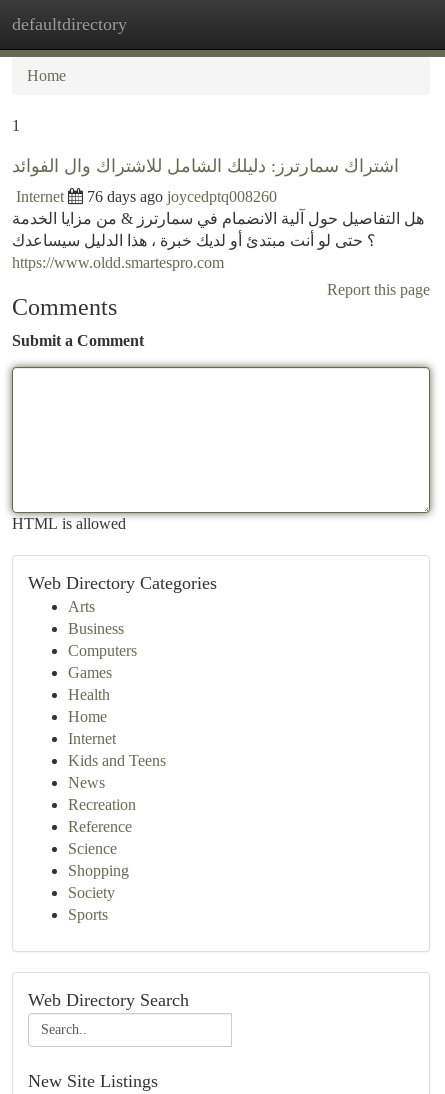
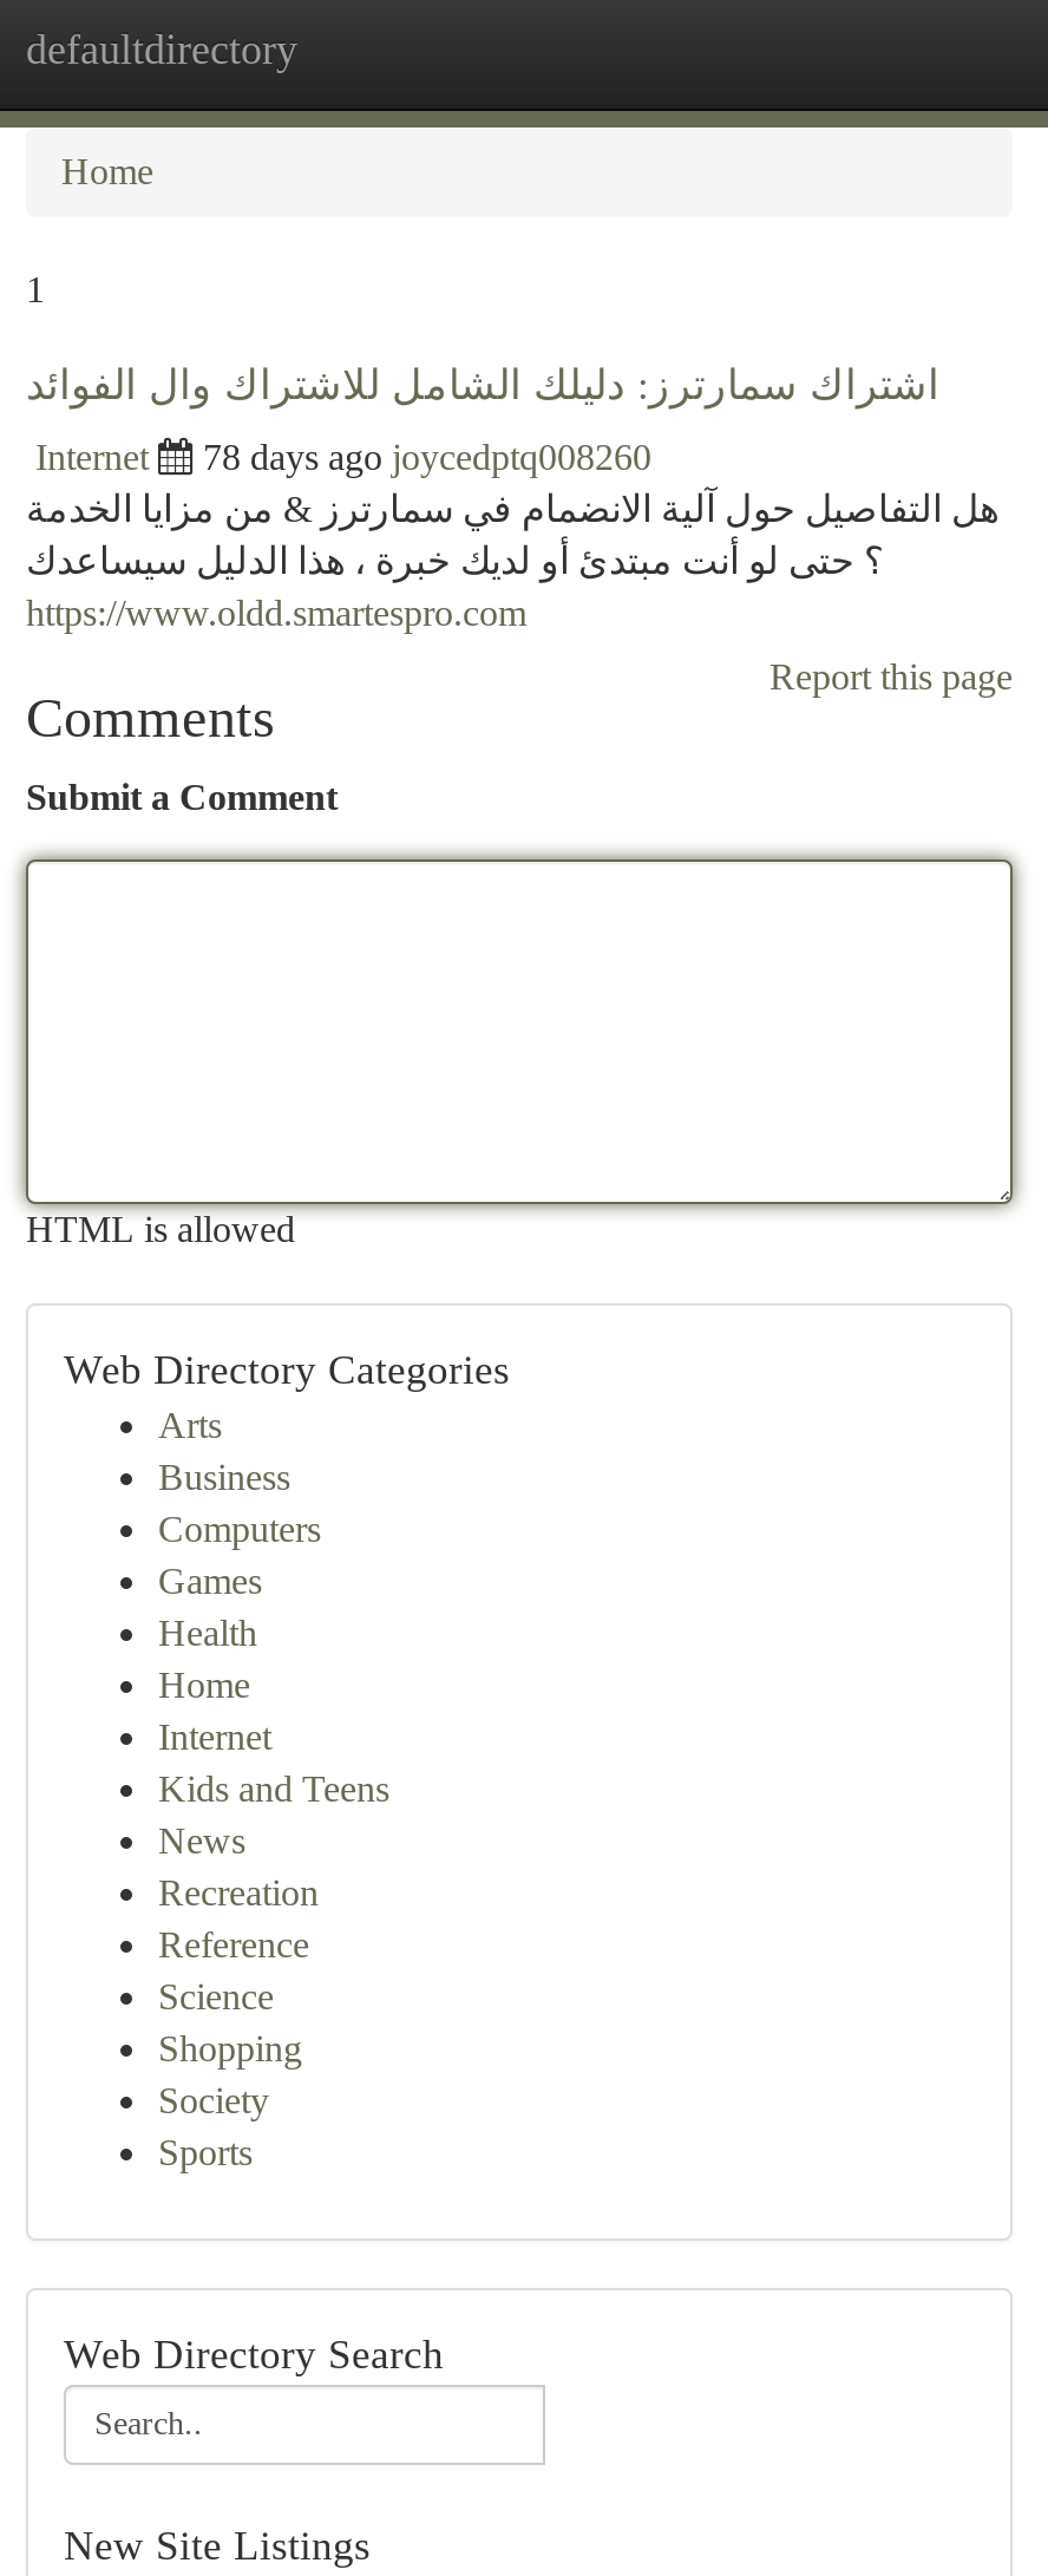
- 76 days ago joycedptq008260
+ 78 days ago joycedptq008260
